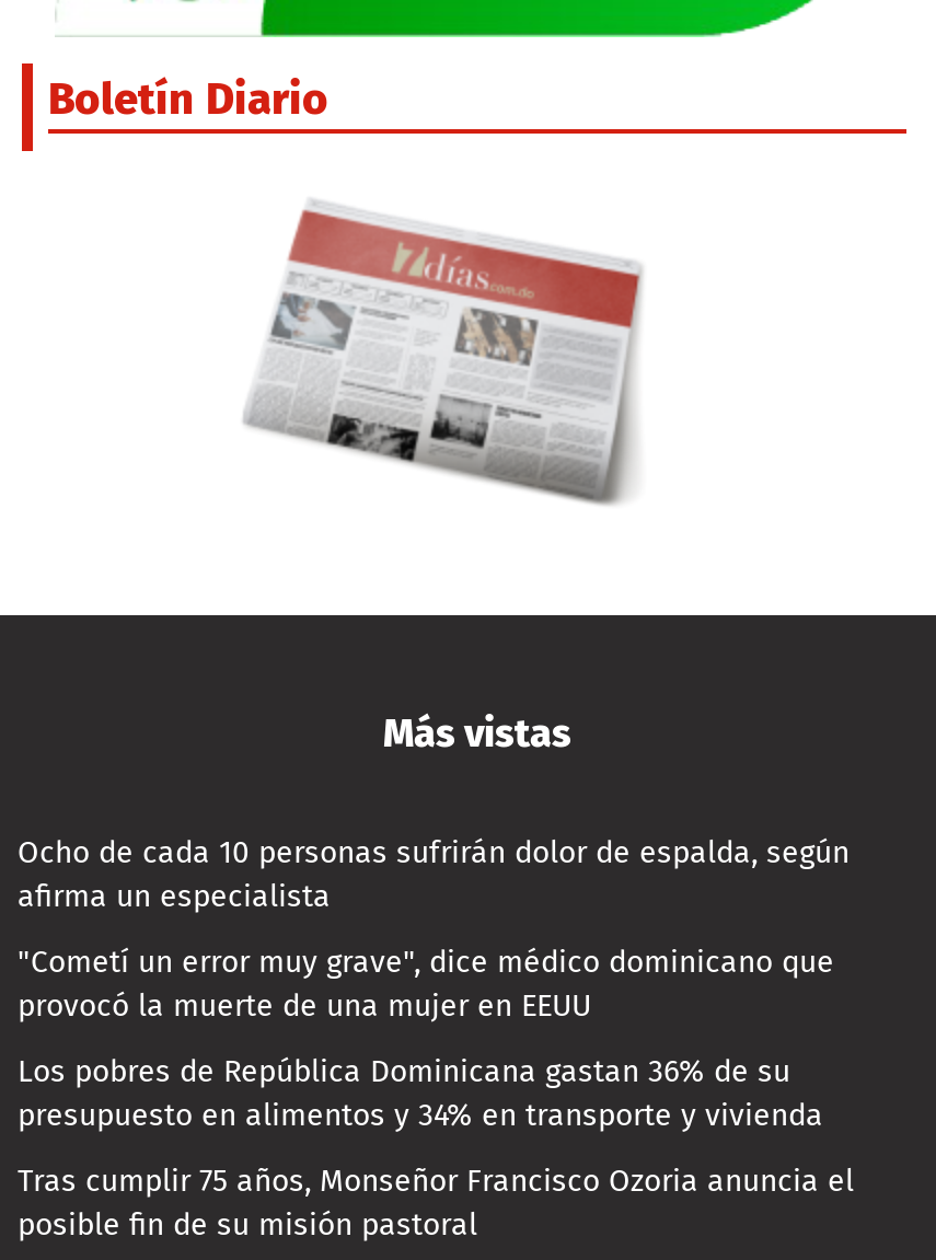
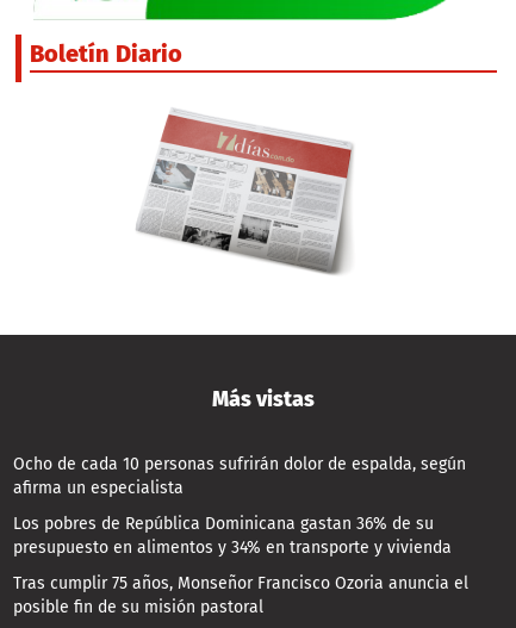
- "Cometí un error muy grave", dice médico dominicano que
- provocó la muerte de una mujer en EEUU
